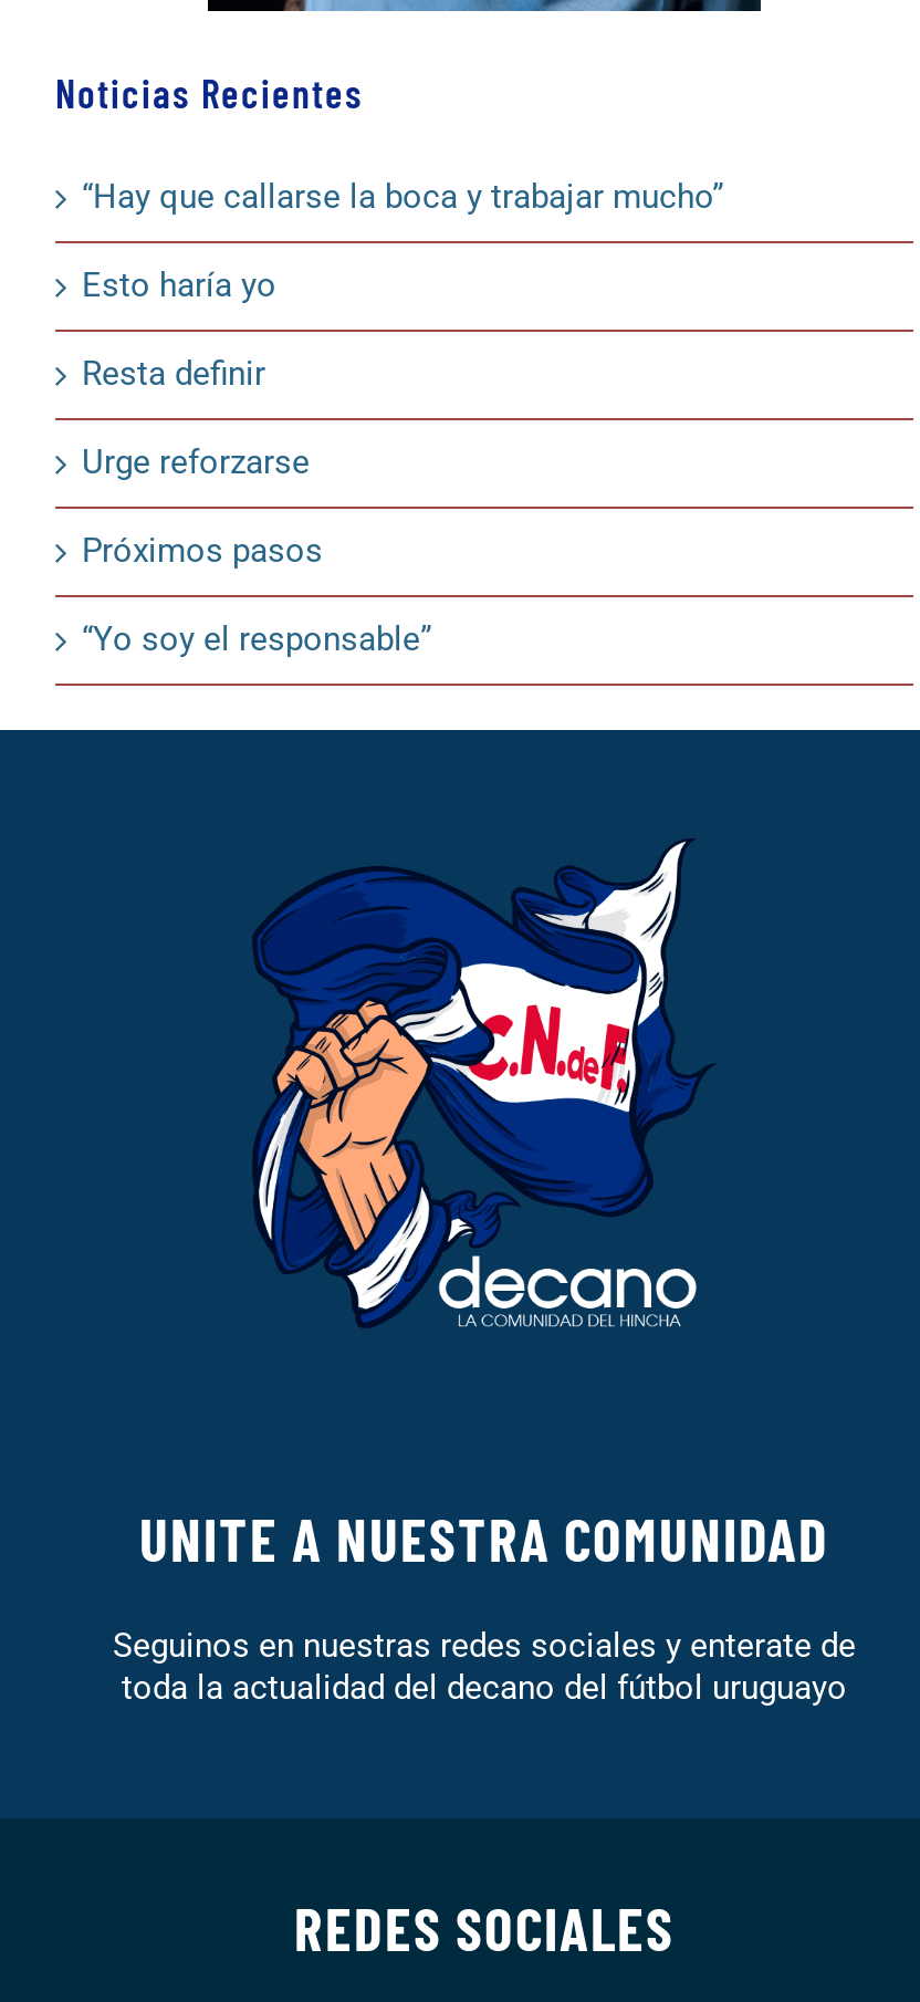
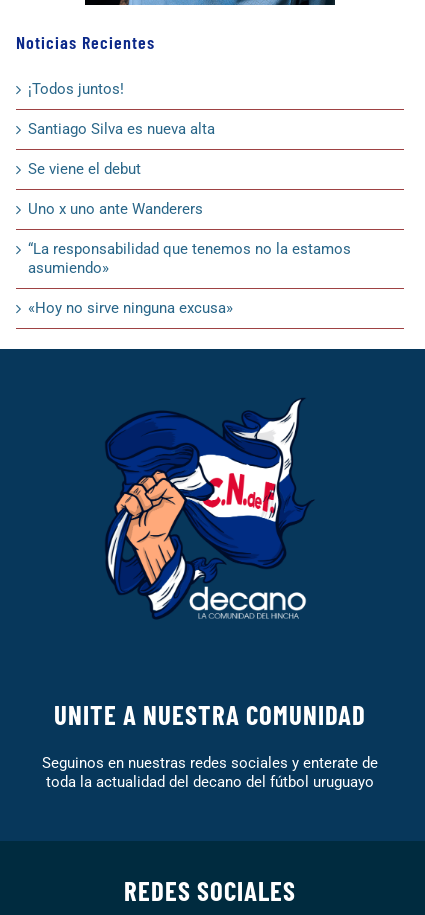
- “Hay que callarse la boca y trabajar mucho”
+ ¡Todos juntos!

- Esto haría yo
+ Santiago Silva es nueva alta

- Resta definir
+ Se viene el debut

- Urge reforzarse
+ Uno x uno ante Wanderers

- Próximos pasos
+ “La responsabilidad que tenemos no la estamos
+ asumiendo»

- “Yo soy el responsable”
+ «Hoy no sirve ninguna excusa»
